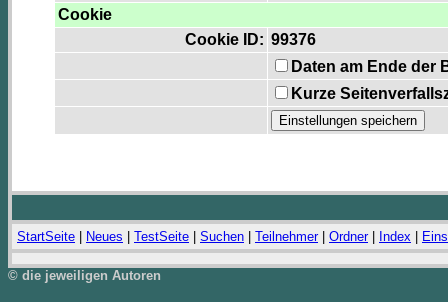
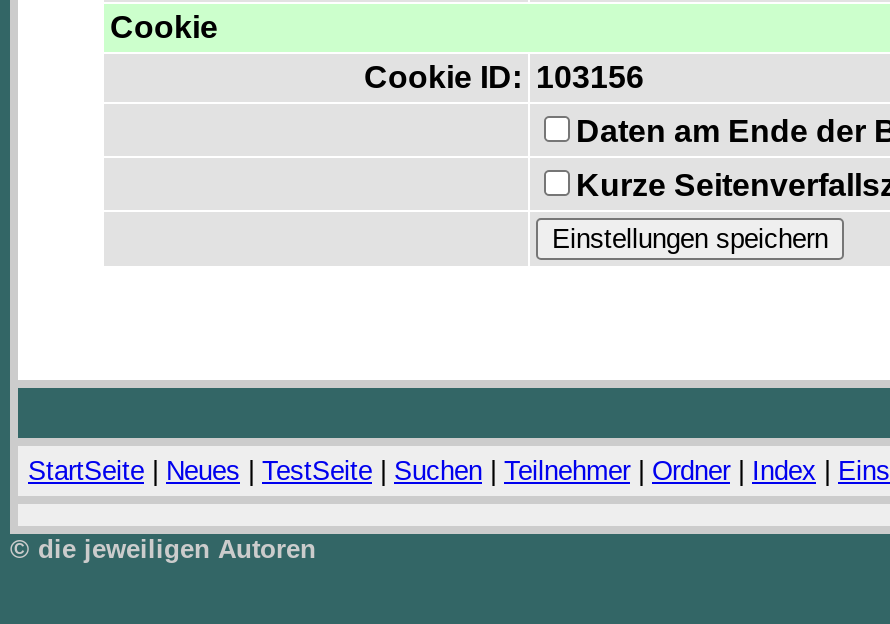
- Cookie ID: 99376
+ Cookie ID: 103156
